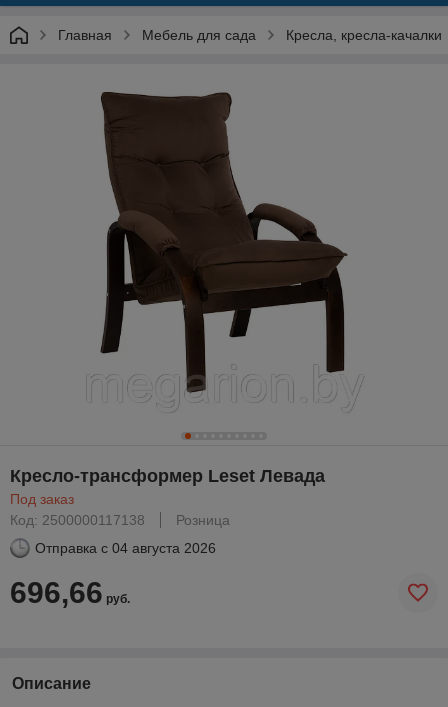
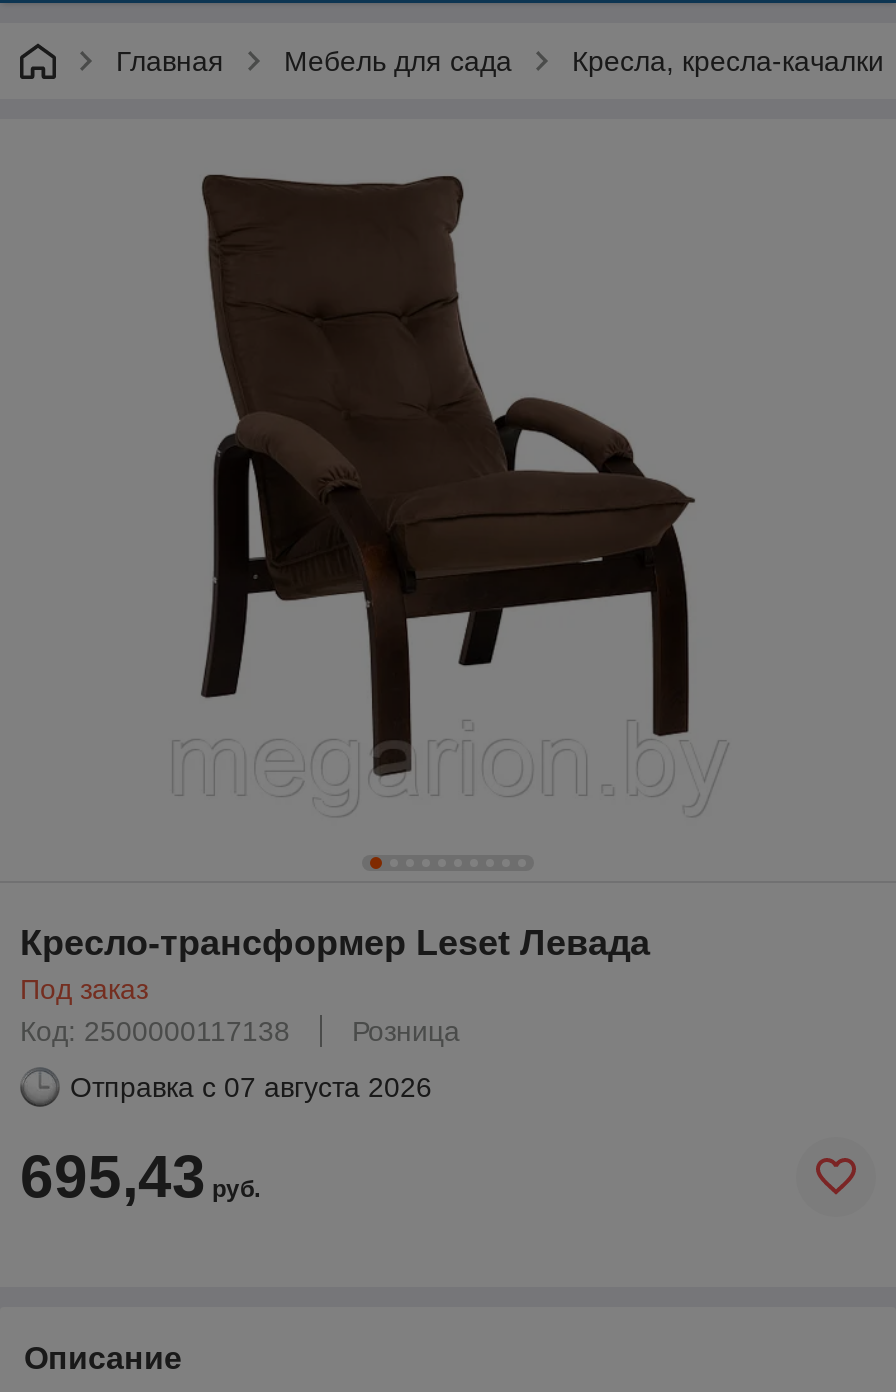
- Отправка с 04 августа 2026
+ Отправка с 07 августа 2026

- 696,66руб.
+ 695,43руб.
